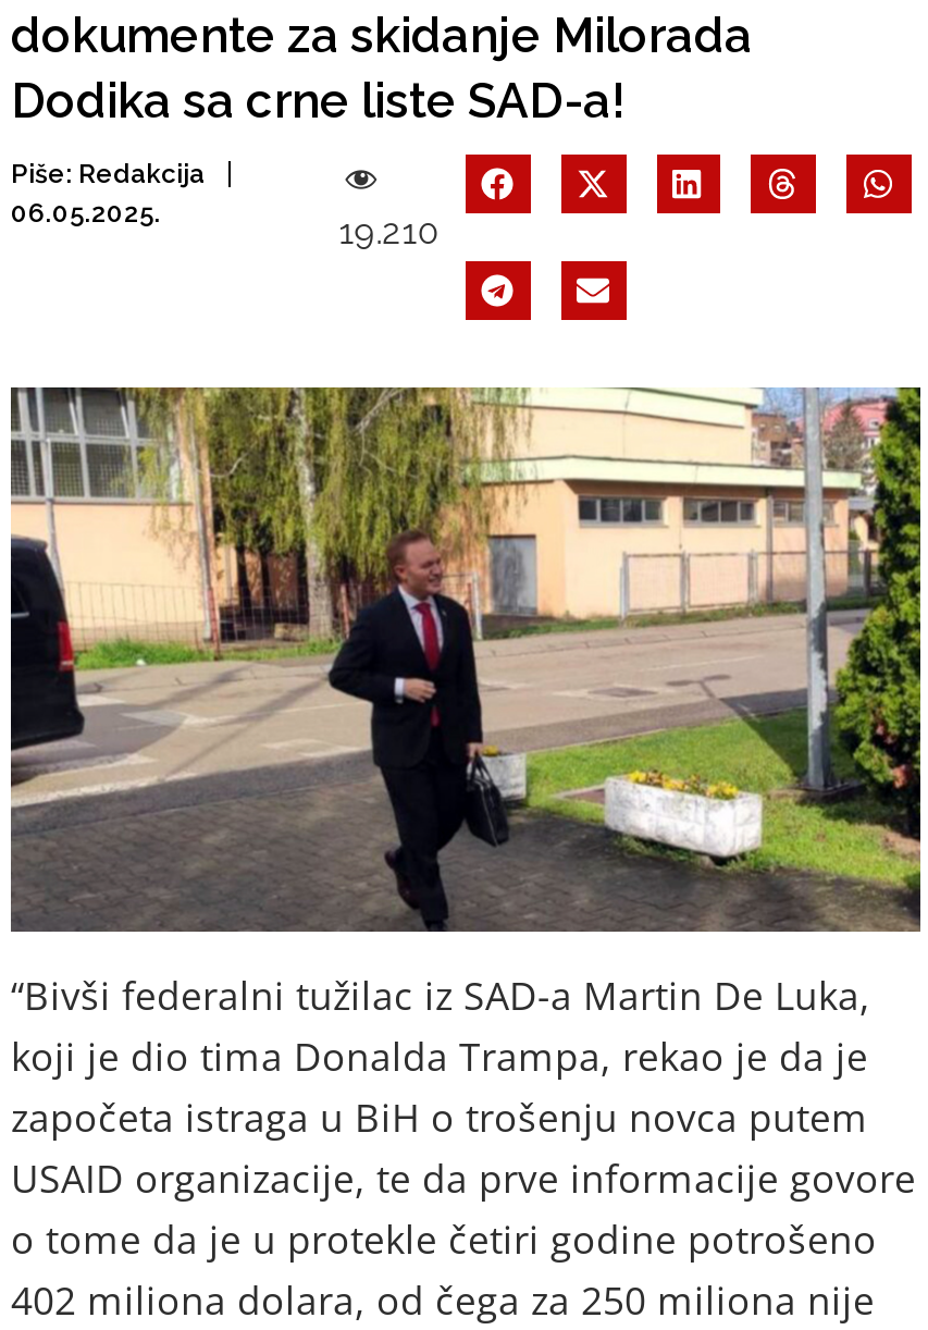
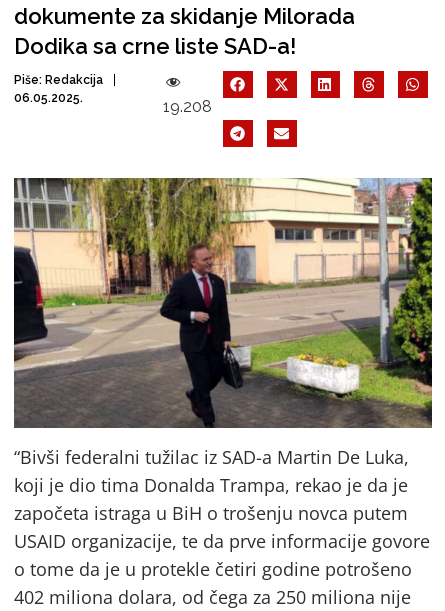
- 19.210
+ 19.208
